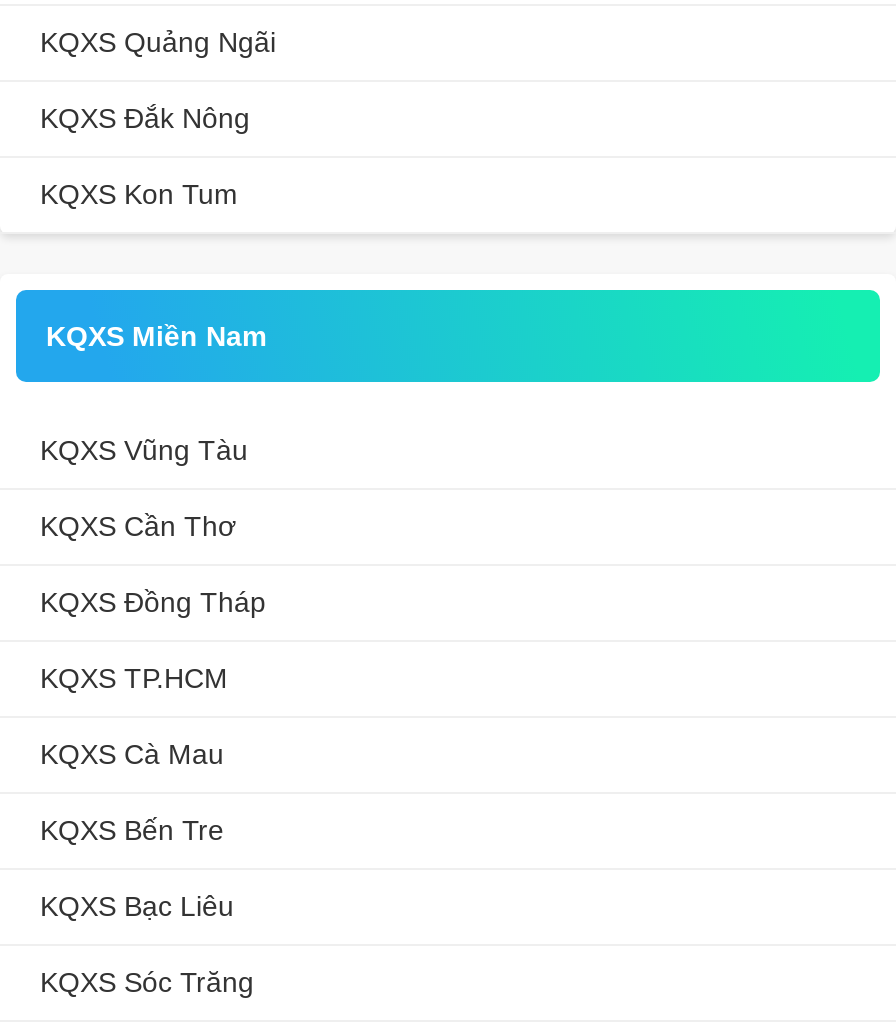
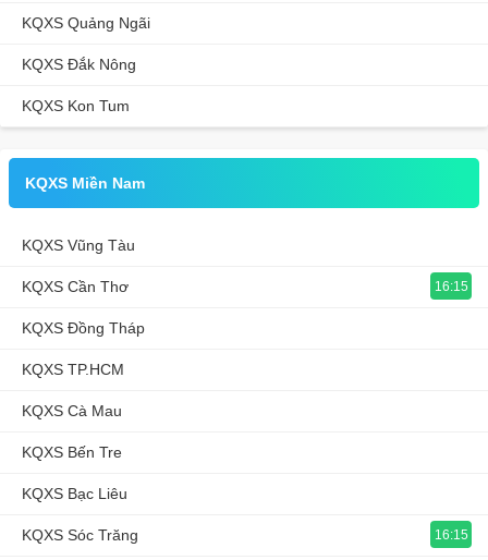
+ 16:15

+ 16:15
